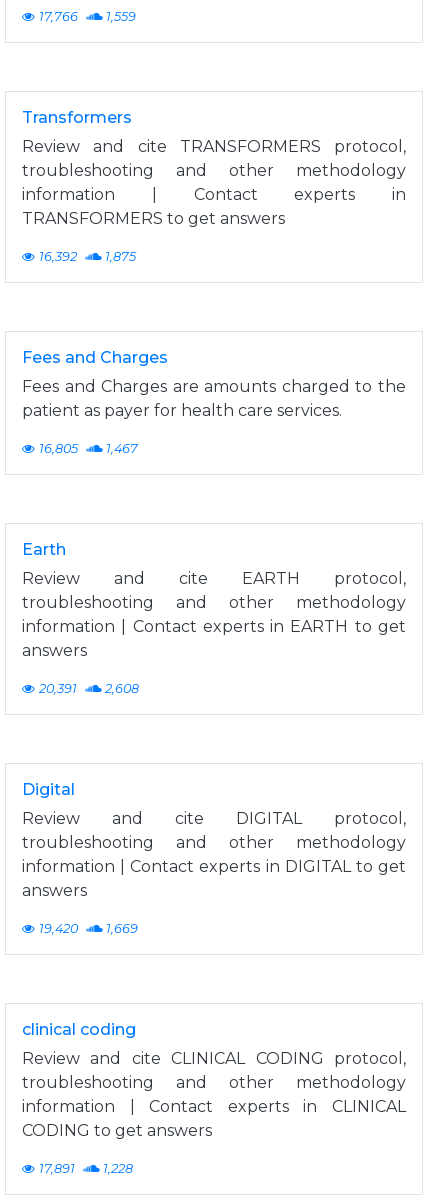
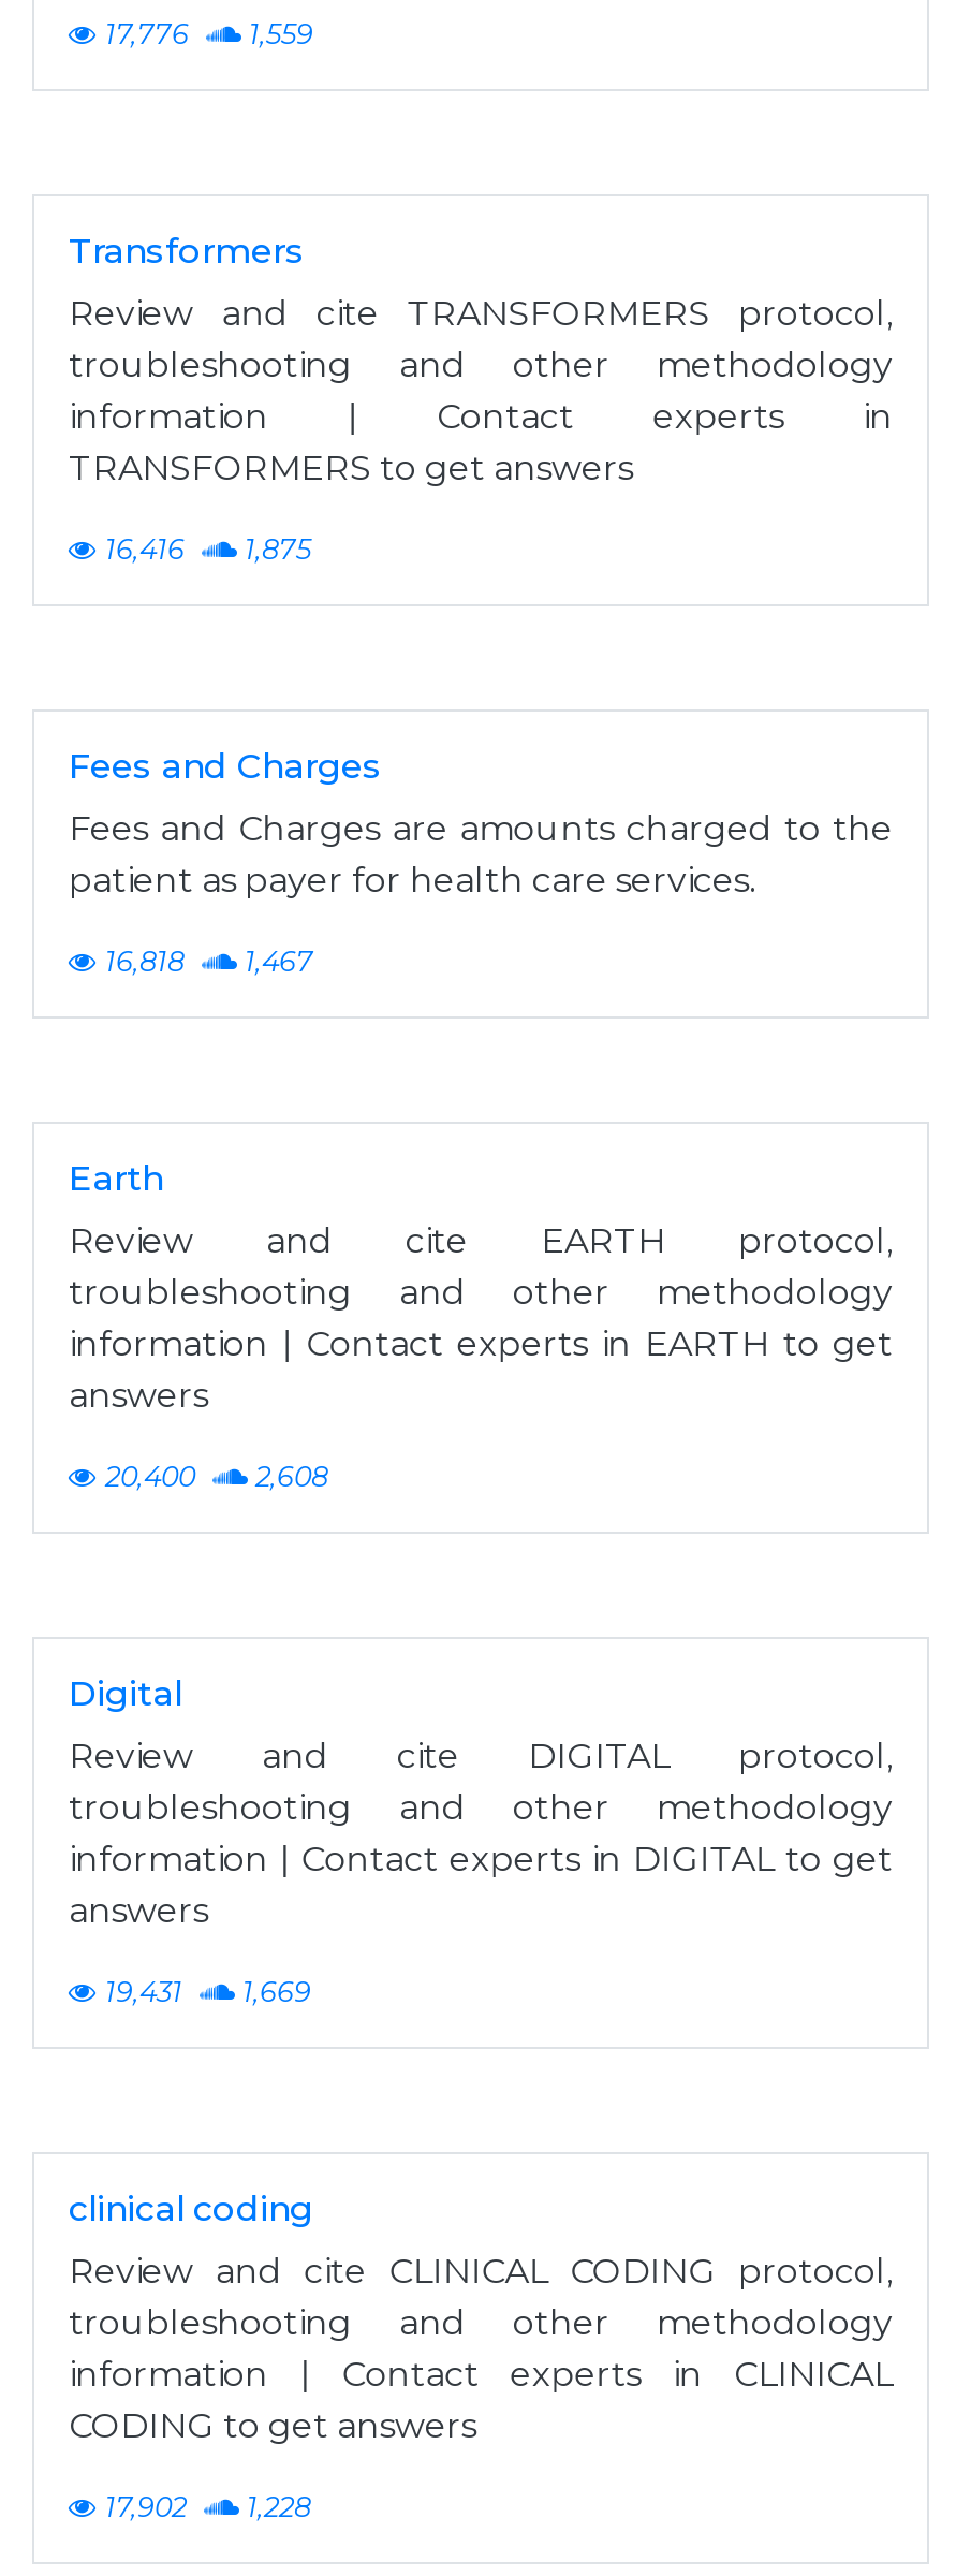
- 17,766 1,559
+ 17,776 1,559

- 16,392 1,875
+ 16,416 1,875

- 16,805 1,467
+ 16,818 1,467

- 20,391 2,608
+ 20,400 2,608

- 19,420 1,669
+ 19,431 1,669

- 17,891 1,228
+ 17,902 1,228
